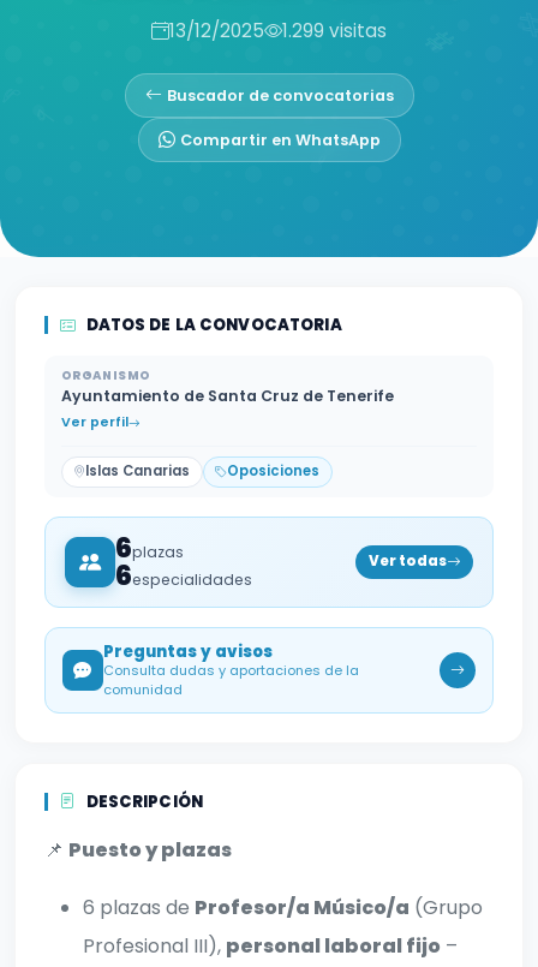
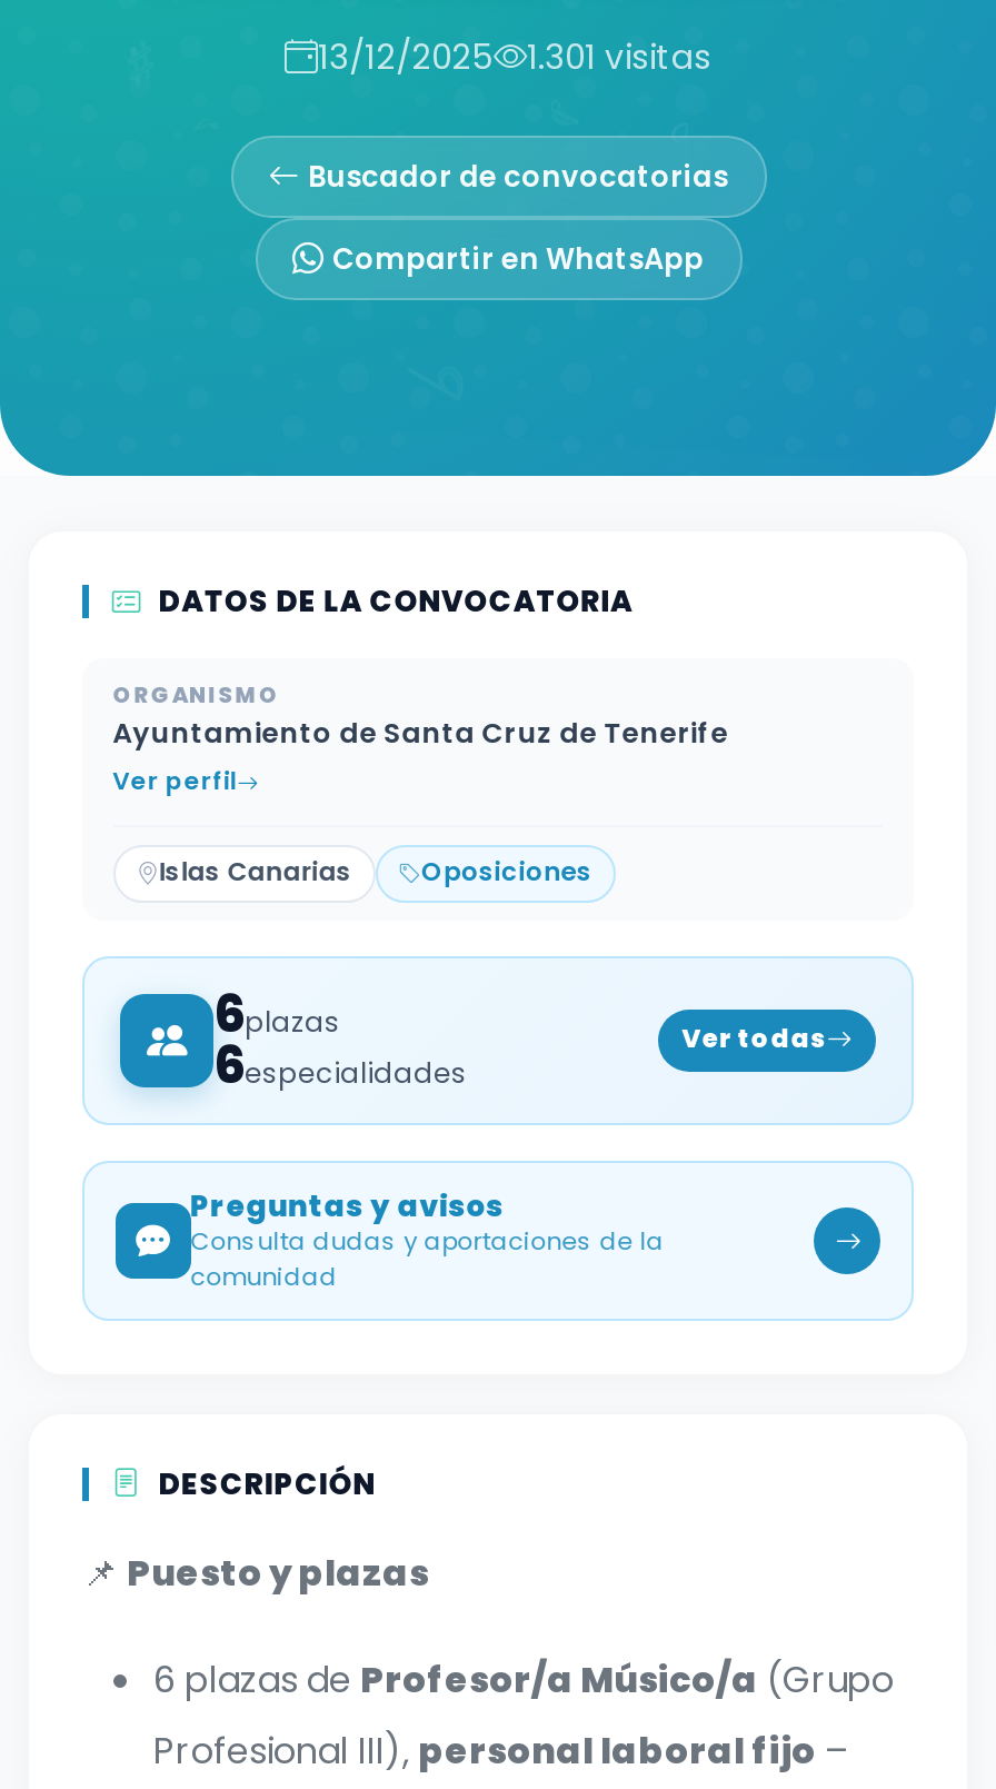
- 13/12/2025 1.299 visitas
+ 13/12/2025 1.301 visitas
